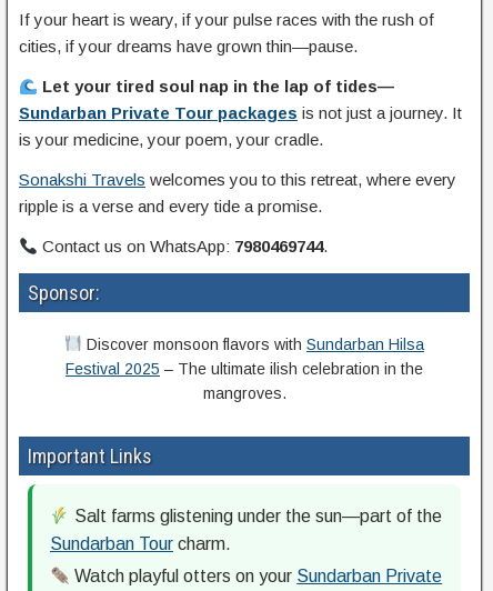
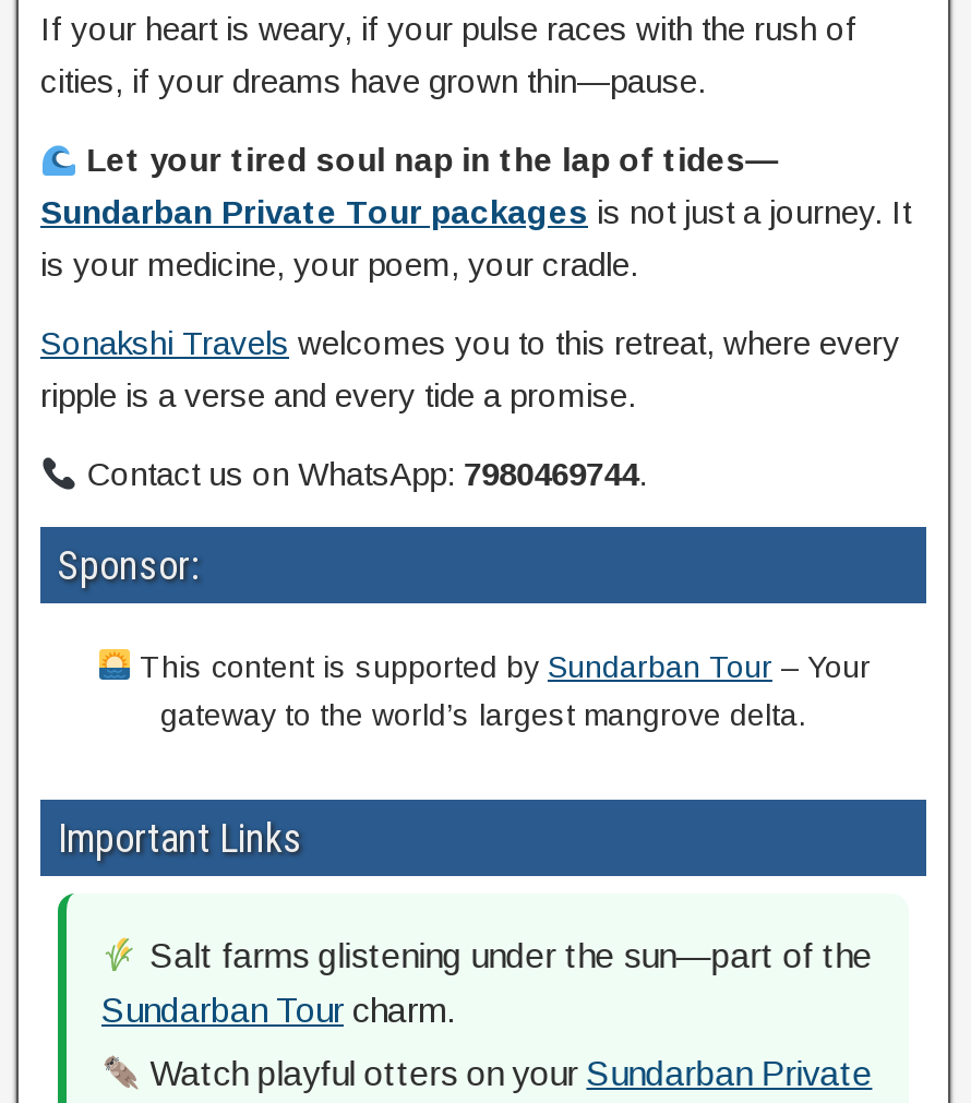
- Discover monsoon flavors with Sundarban Hilsa
- Festival 2025 – The ultimate ilish celebration in the
- mangroves.
+ This content is supported by Sundarban Tour – Your
+ gateway to the world’s largest mangrove delta.
